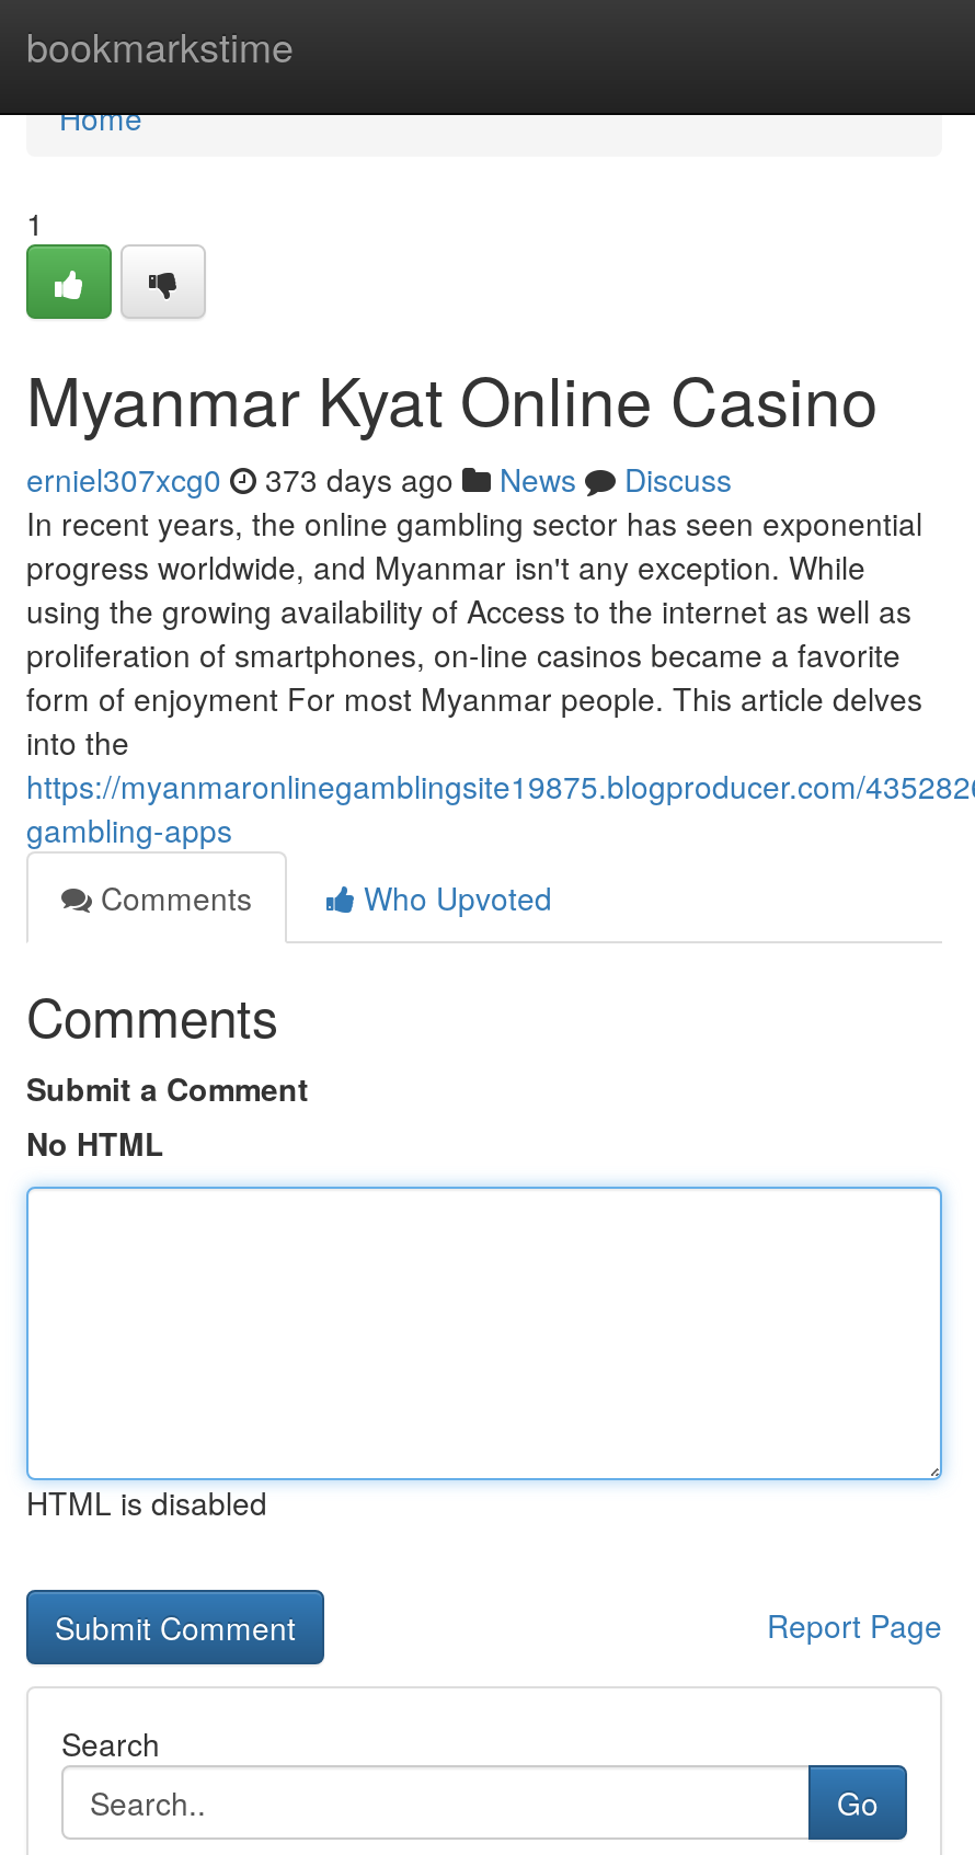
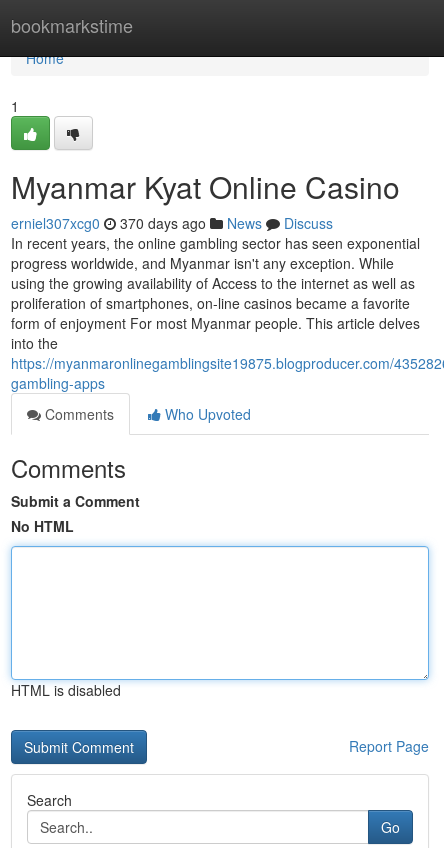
- erniel307xcg0 373 days ago News Discuss
+ erniel307xcg0 370 days ago News Discuss
